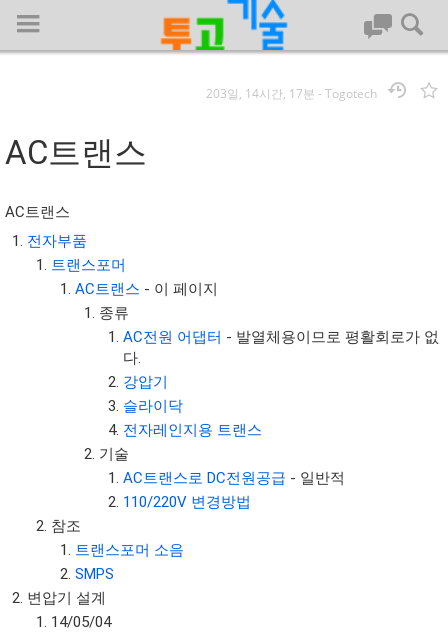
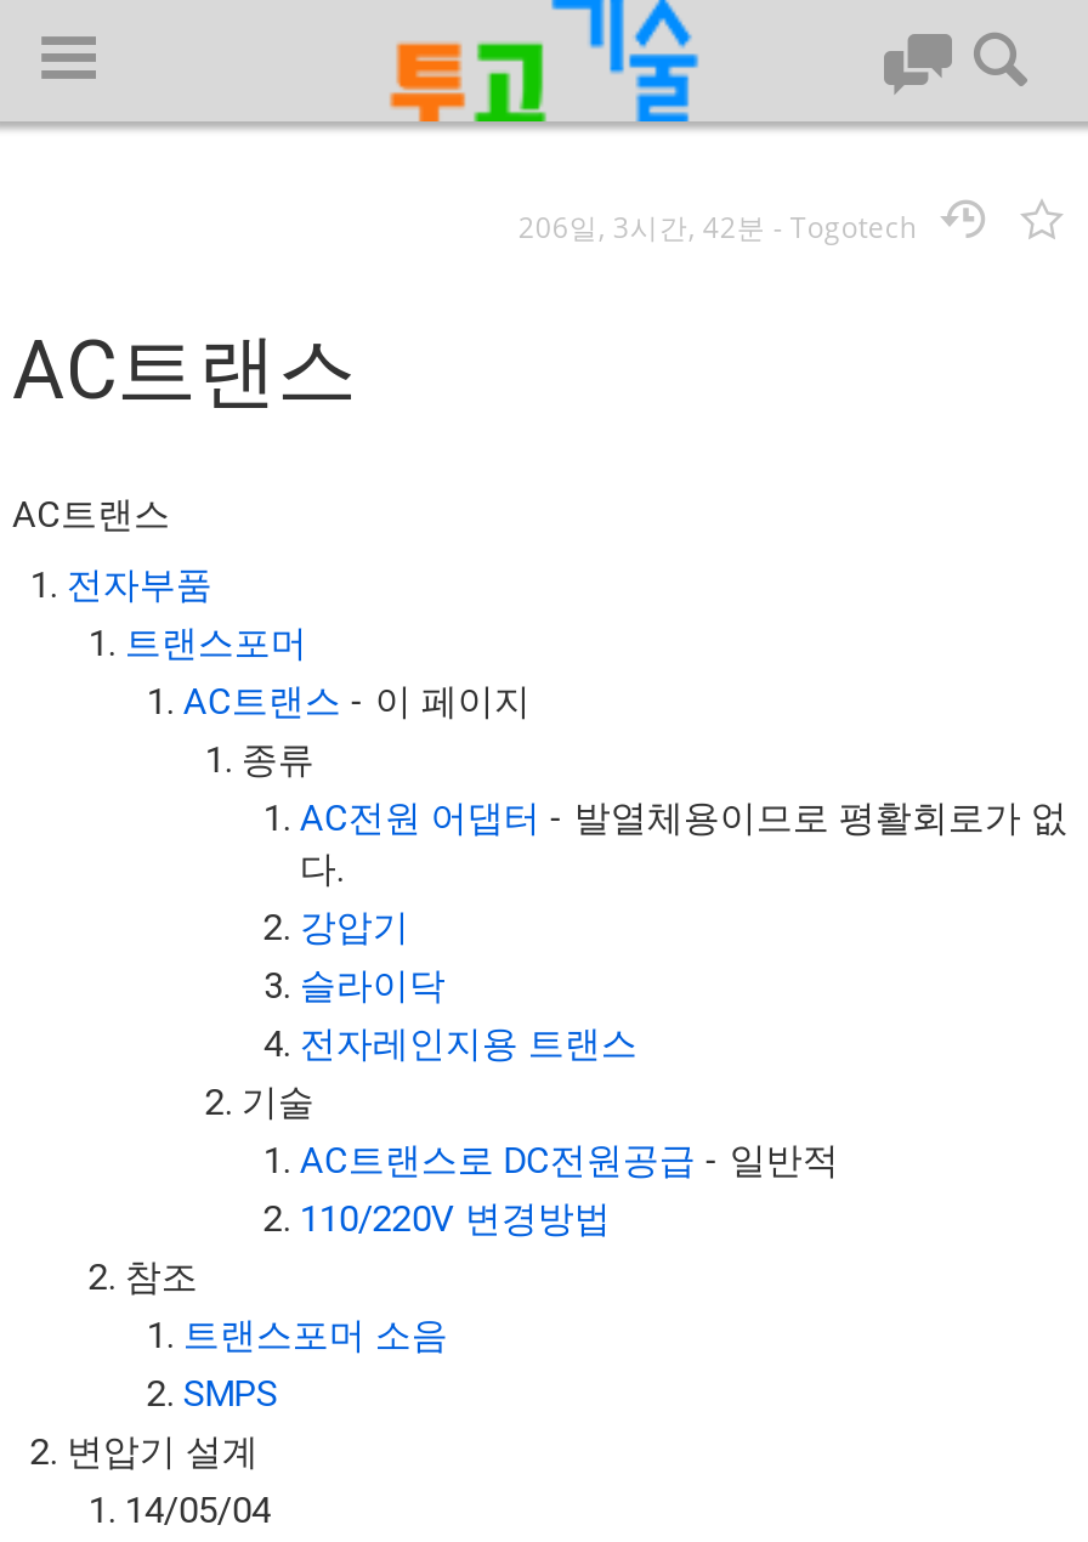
- 203일, 14시간, 17분 - Togotech
+ 206일, 3시간, 42분 - Togotech
